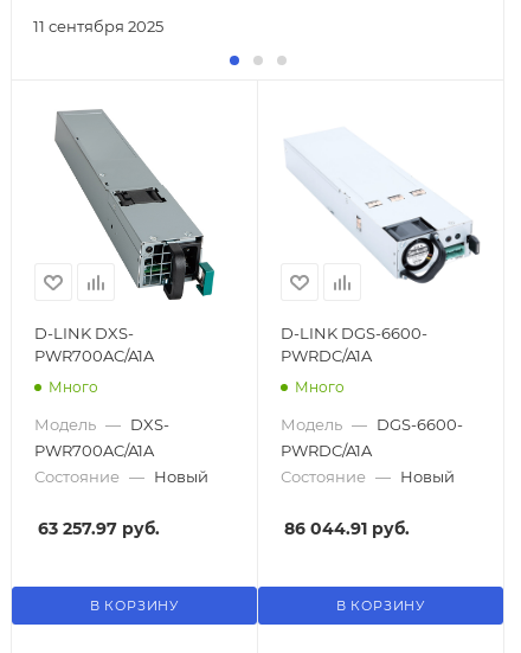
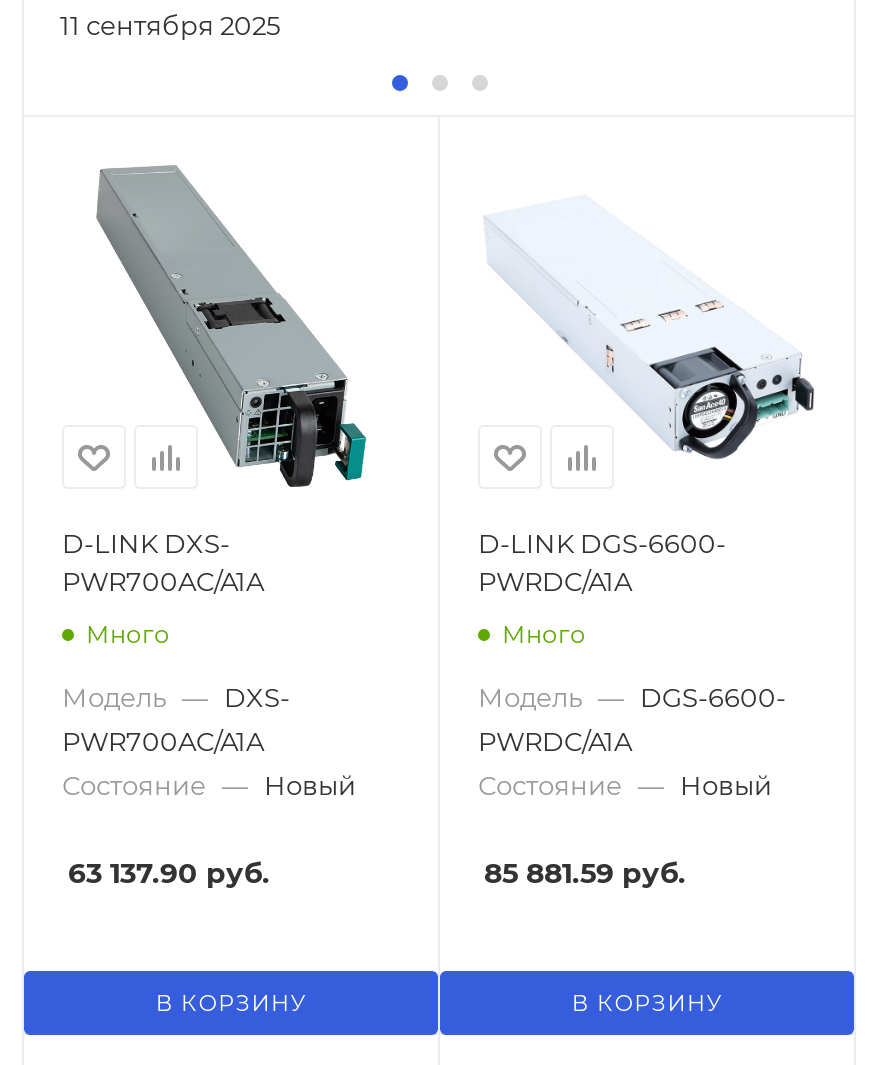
- 63 257.97 руб.
+ 63 137.90 руб.

- 86 044.91 руб.
+ 85 881.59 руб.
